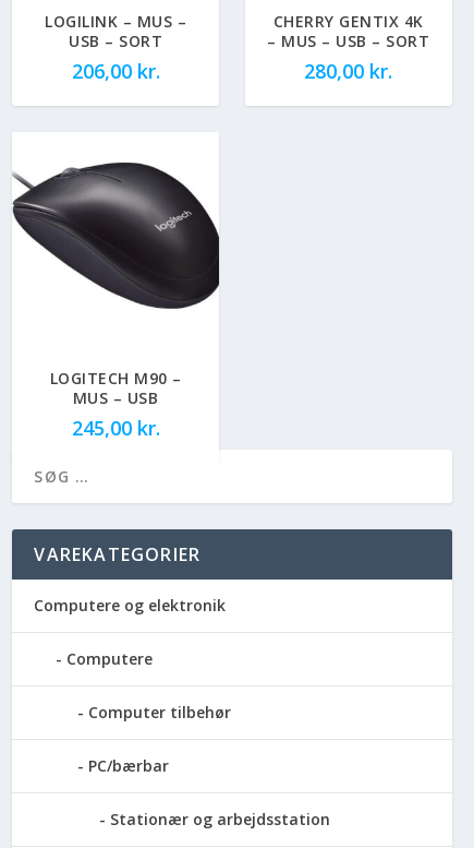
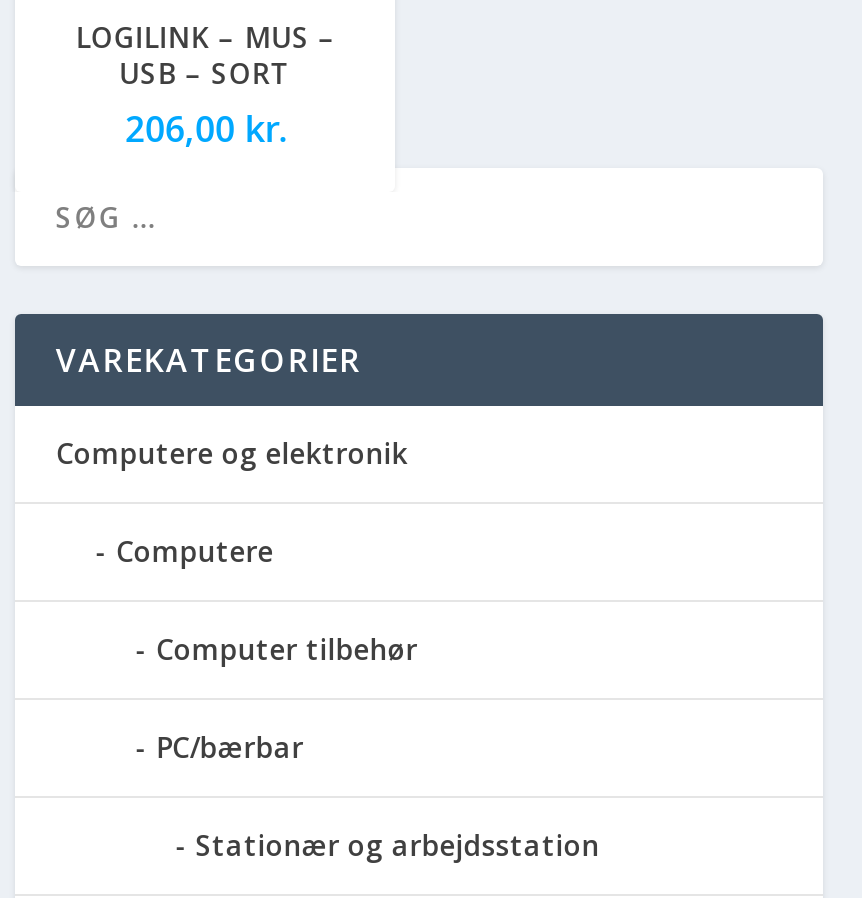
- CHERRY GENTIX 4K
- – MUS – USB – SORT
- 280,00 kr.

- [image]

- LOGITECH M90 –
- MUS – USB
- 245,00 kr.
